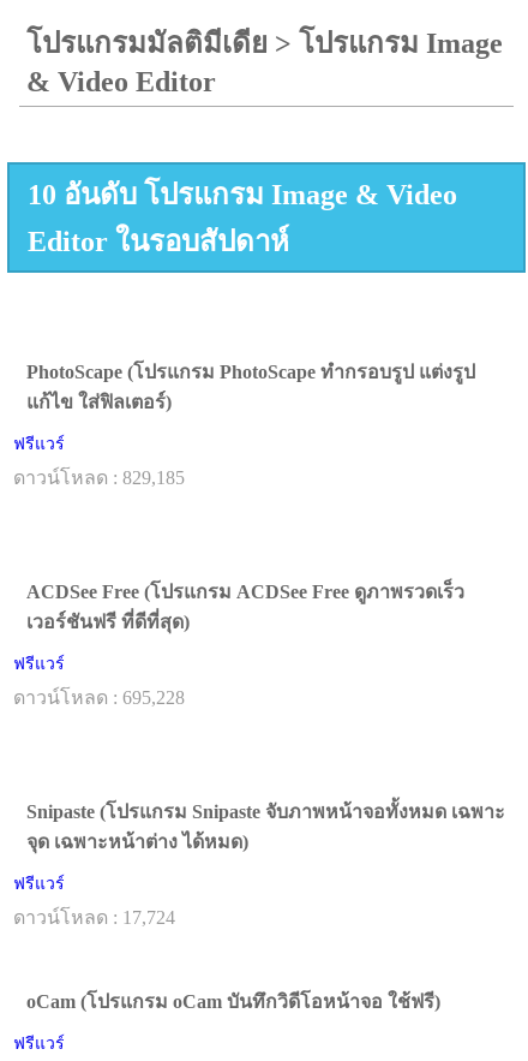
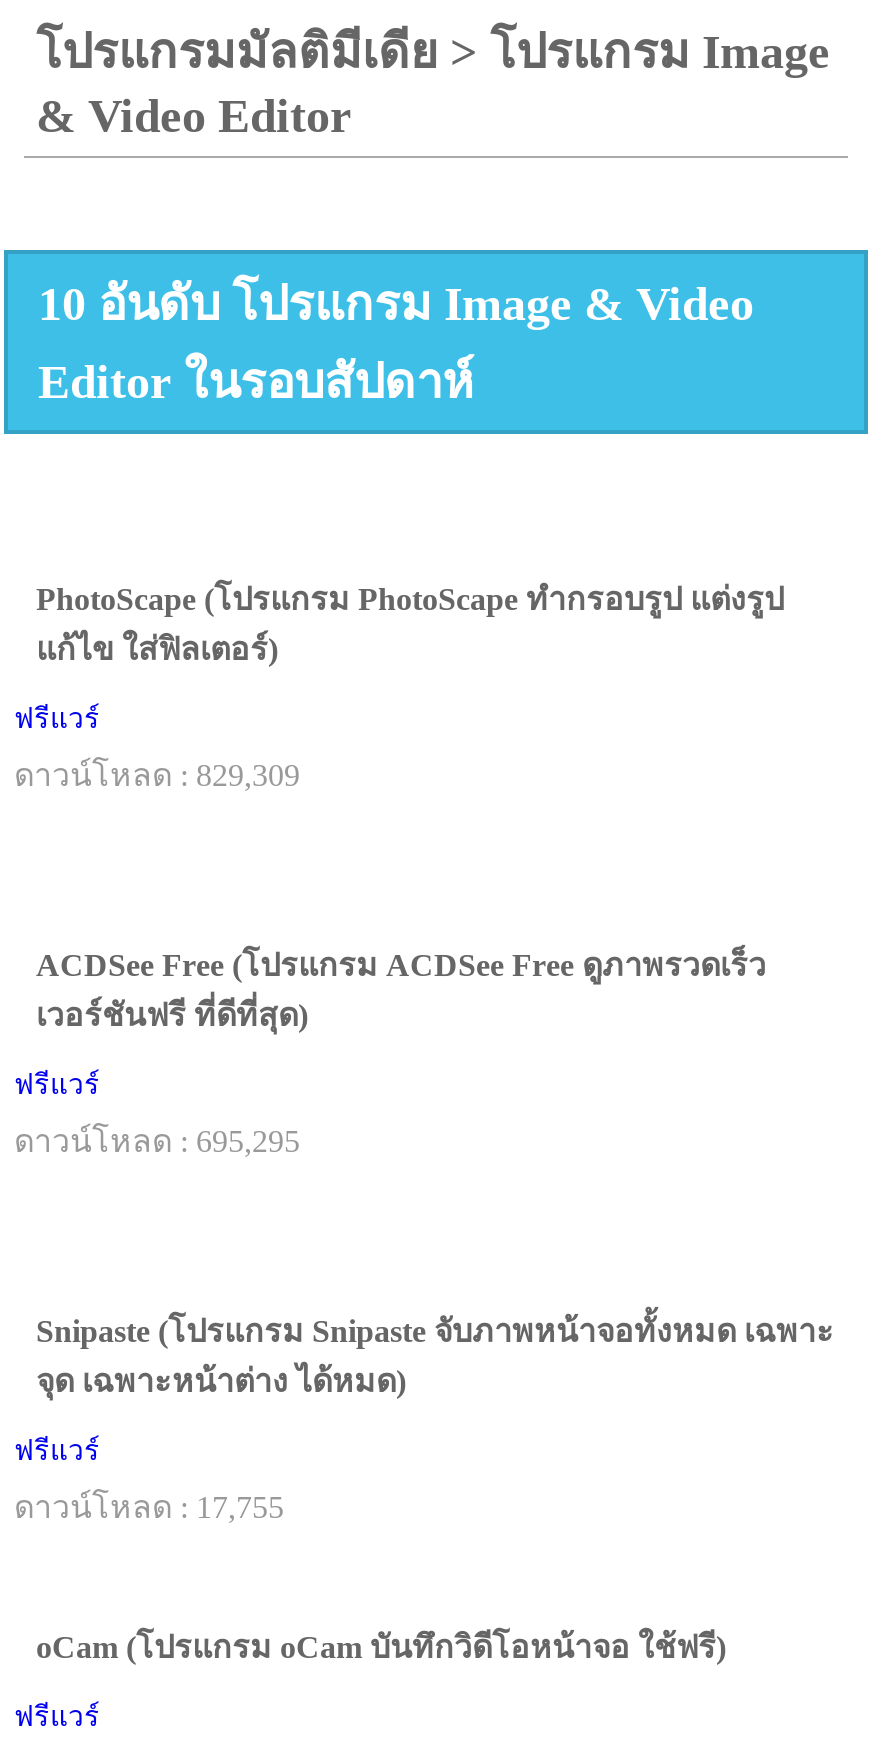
- ดาวน์โหลด : 829,185
+ ดาวน์โหลด : 829,309

- ดาวน์โหลด : 695,228
+ ดาวน์โหลด : 695,295

- ดาวน์โหลด : 17,724
+ ดาวน์โหลด : 17,755
